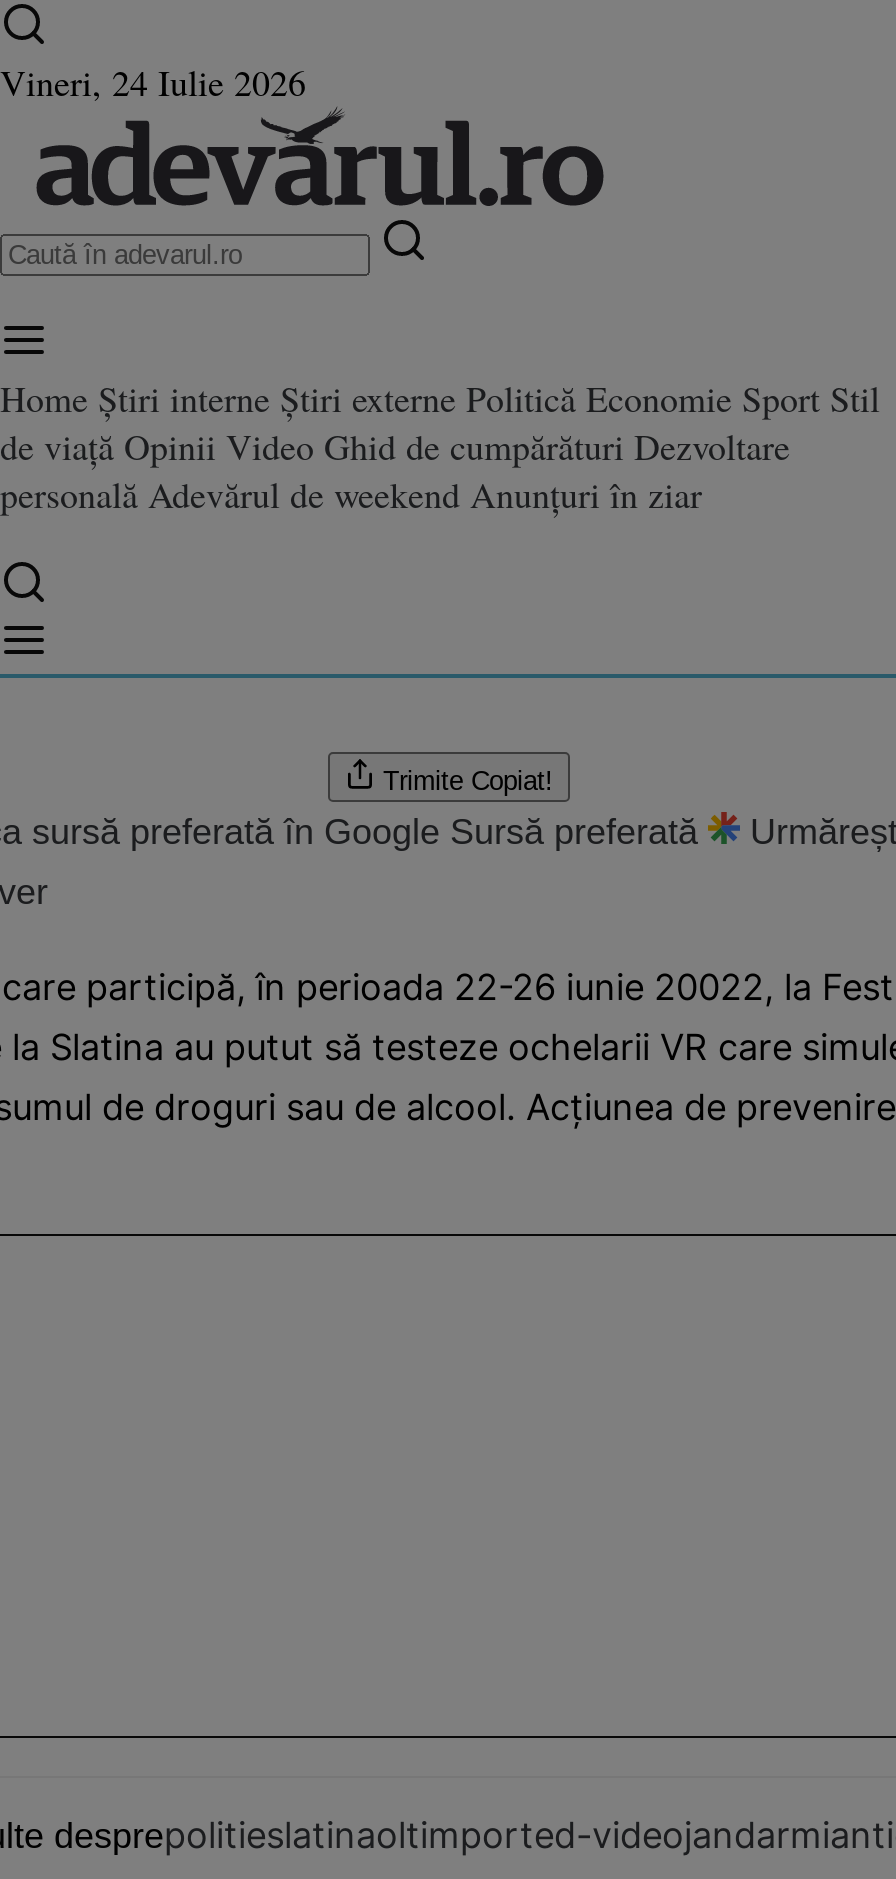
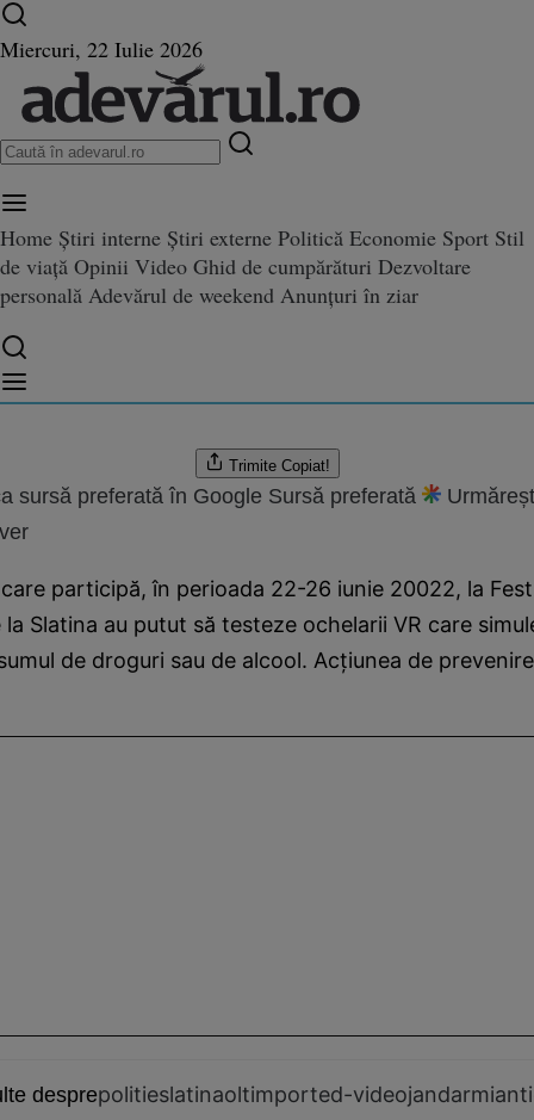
- Vineri, 24 Iulie 2026
+ Miercuri, 22 Iulie 2026
